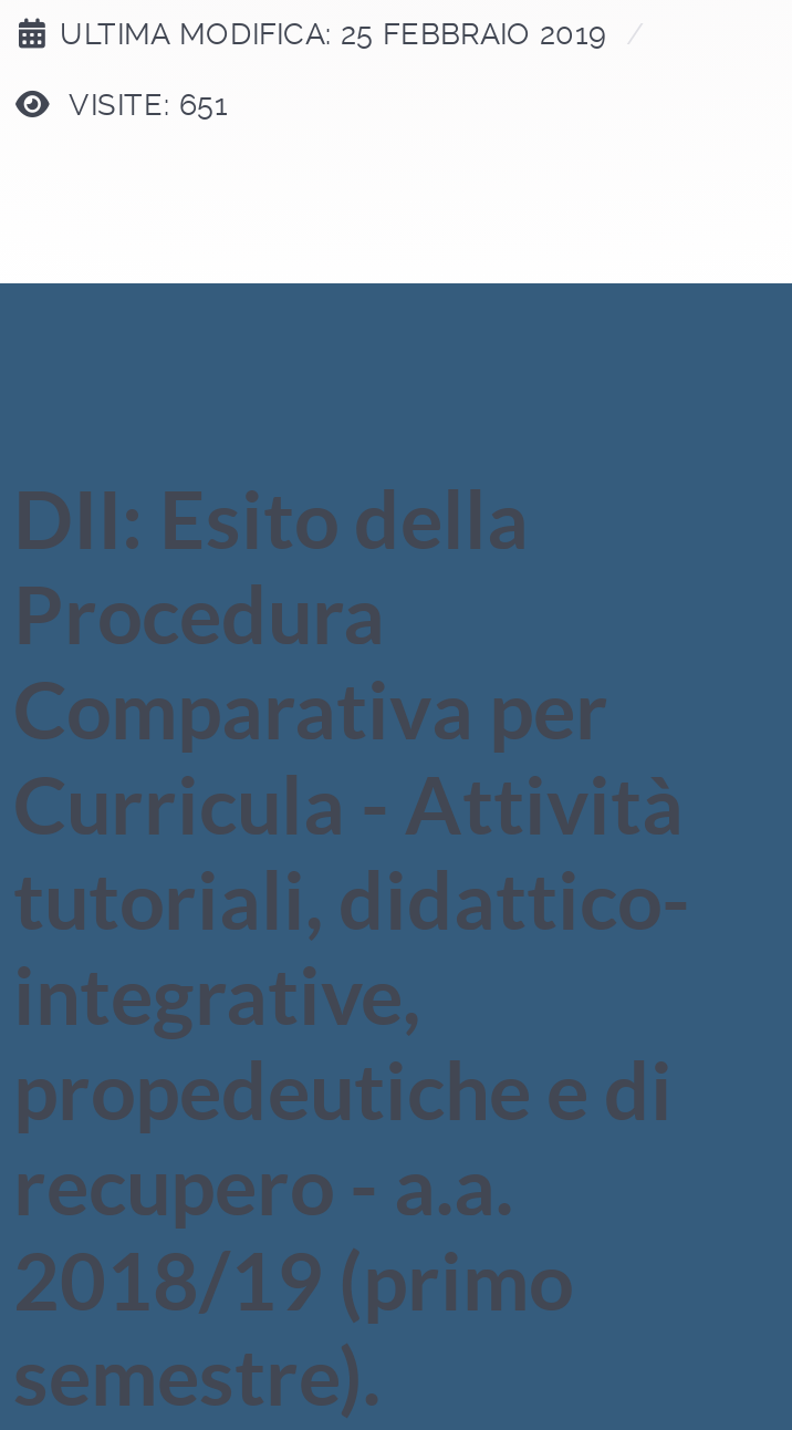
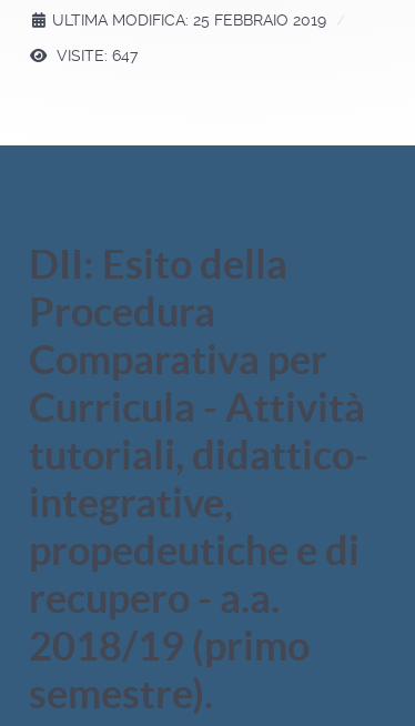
- VISITE: 651
+ VISITE: 647
